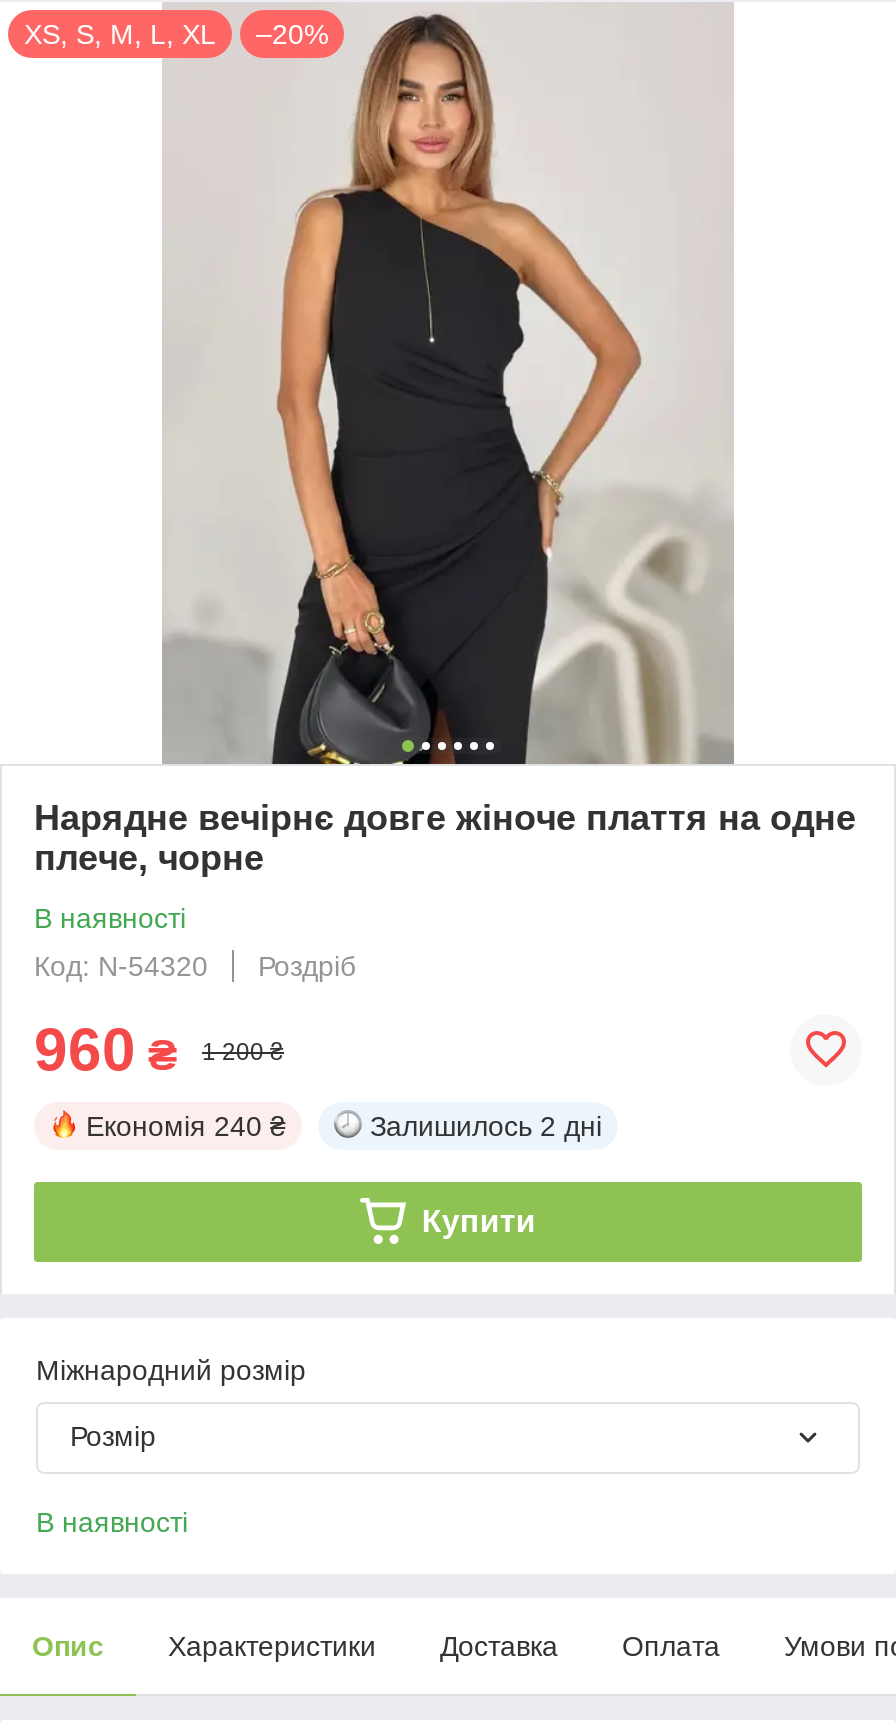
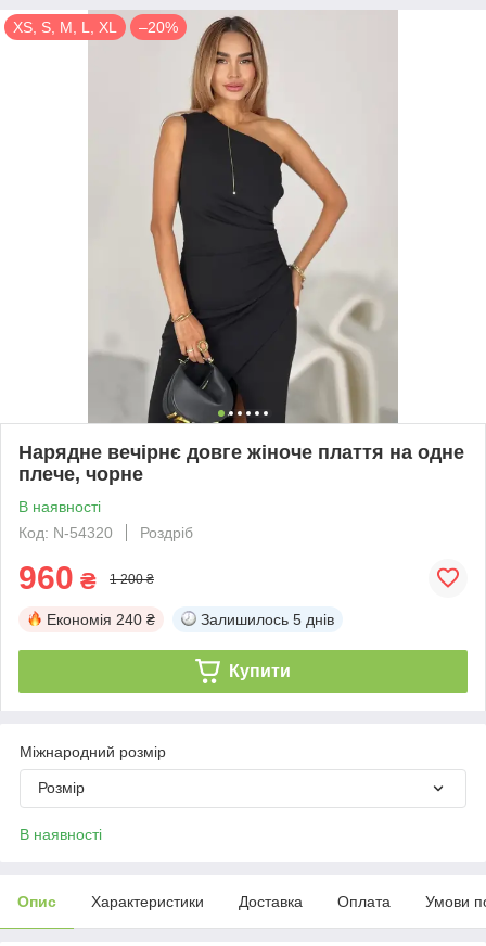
- Залишилось 2 дні
+ Залишилось 5 днів
